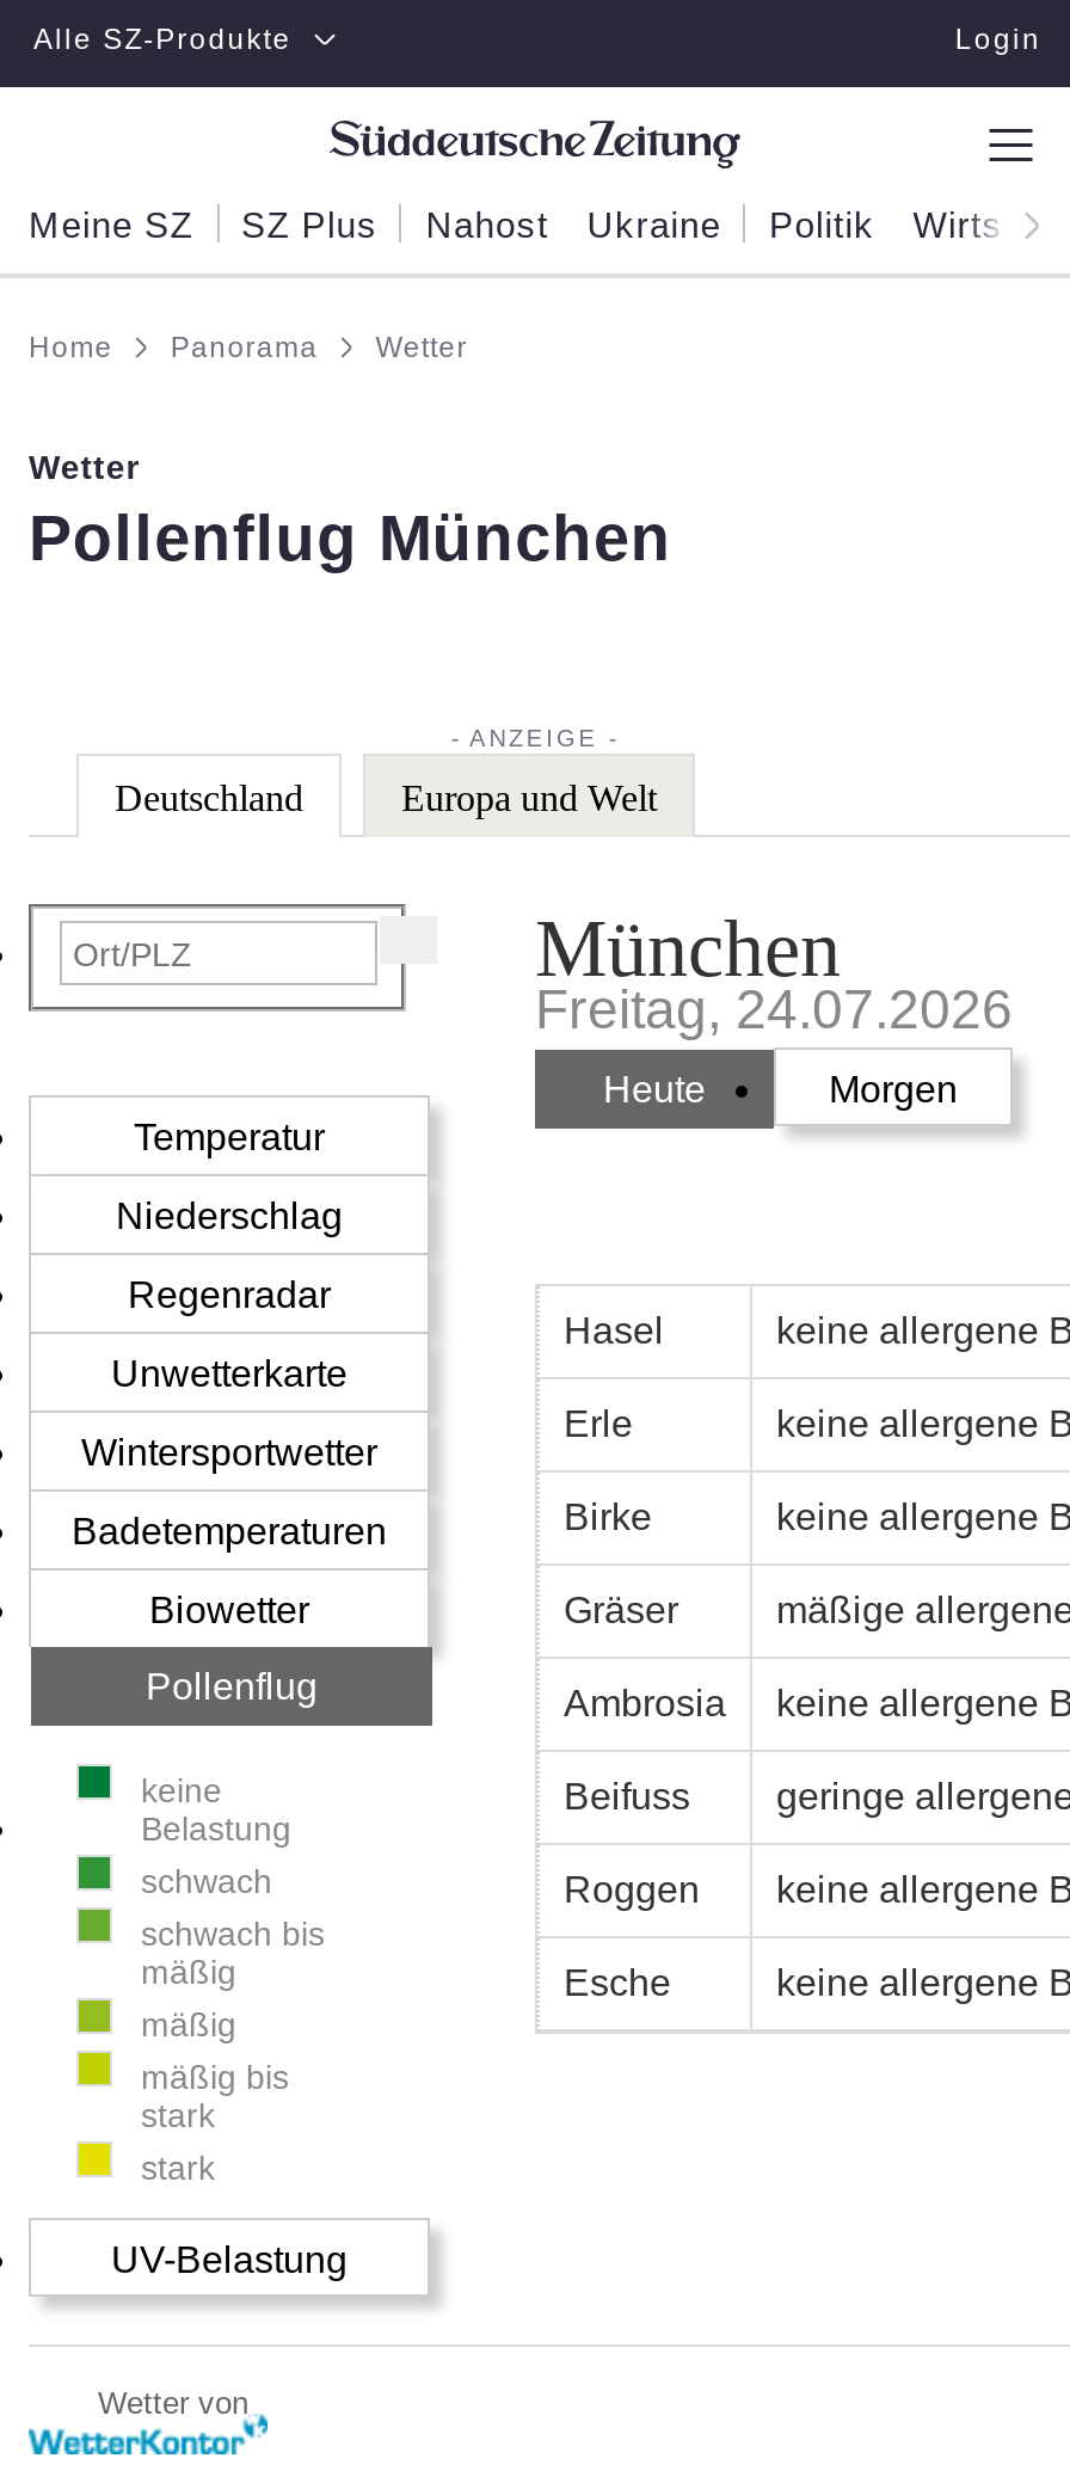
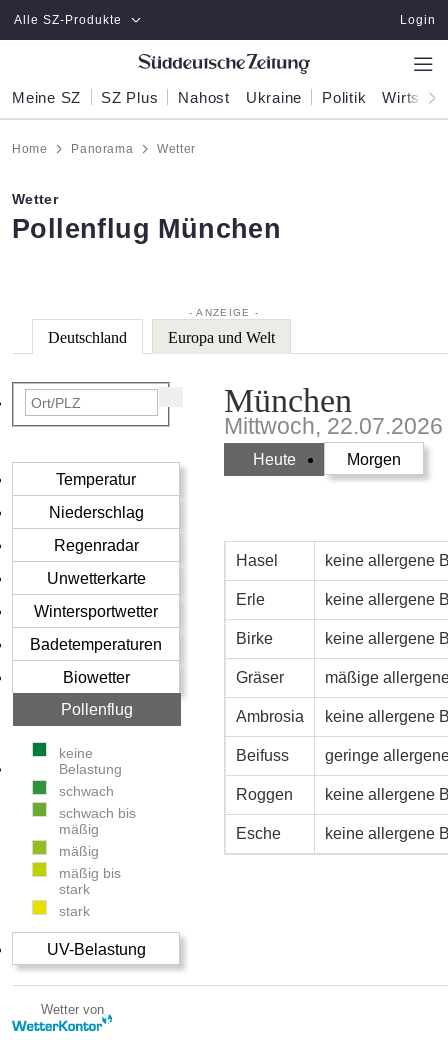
- Freitag, 24.07.2026
+ Mittwoch, 22.07.2026
